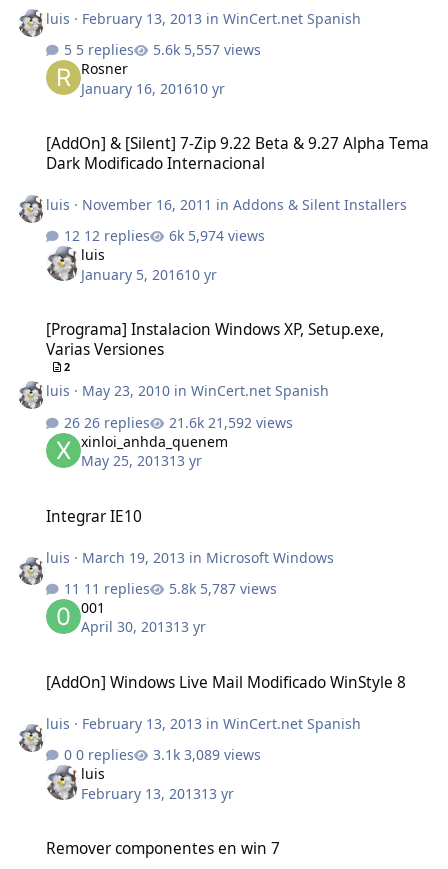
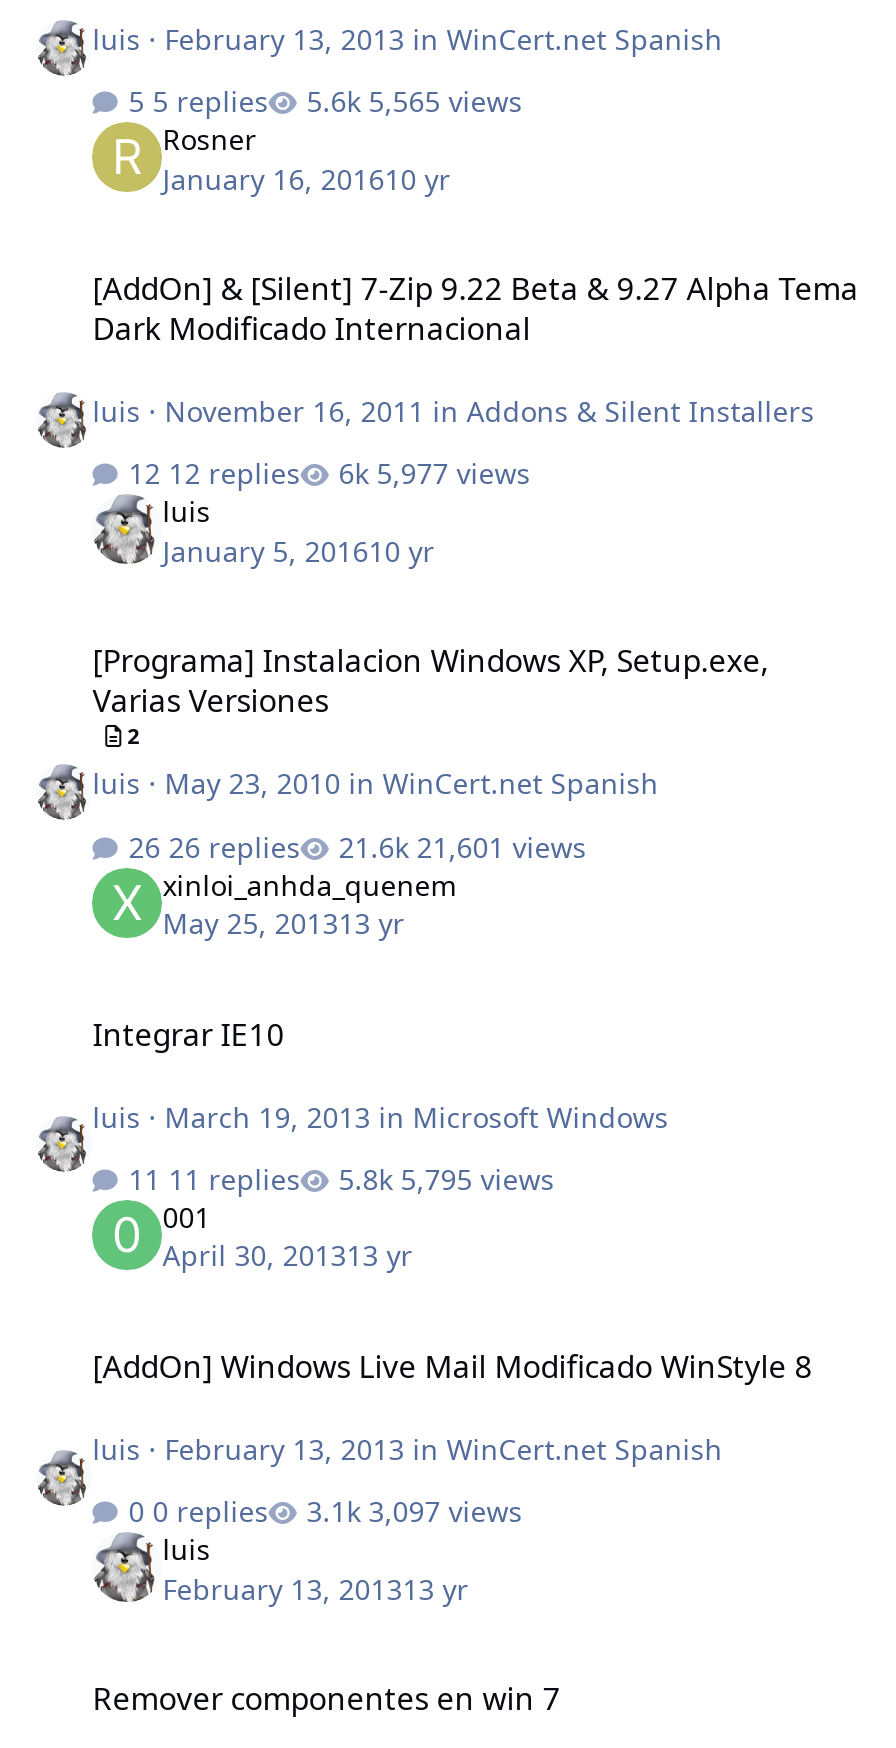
- 5,557 views
+ 5,565 views

- 12 replies 5,974 views
+ 12 replies 5,977 views

- 21,592 views
+ 21,601 views

- 5,787 views
+ 5,795 views

- 3,089 views
+ 3,097 views
